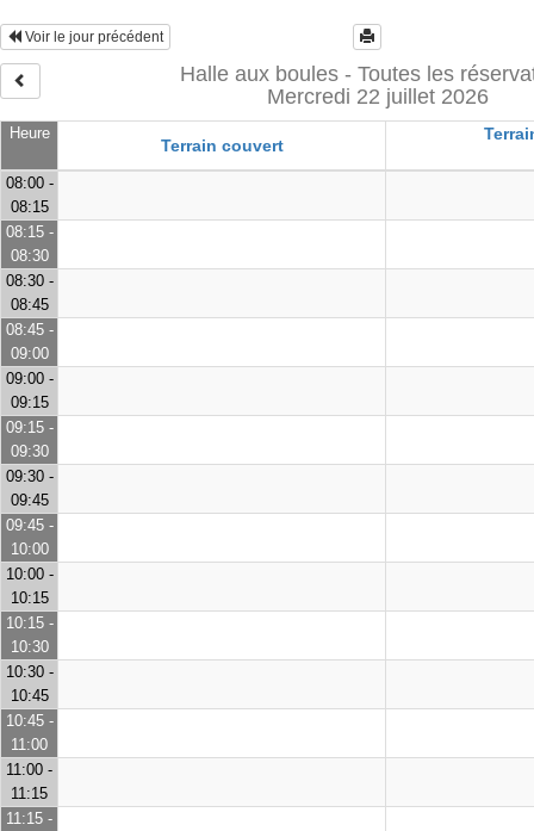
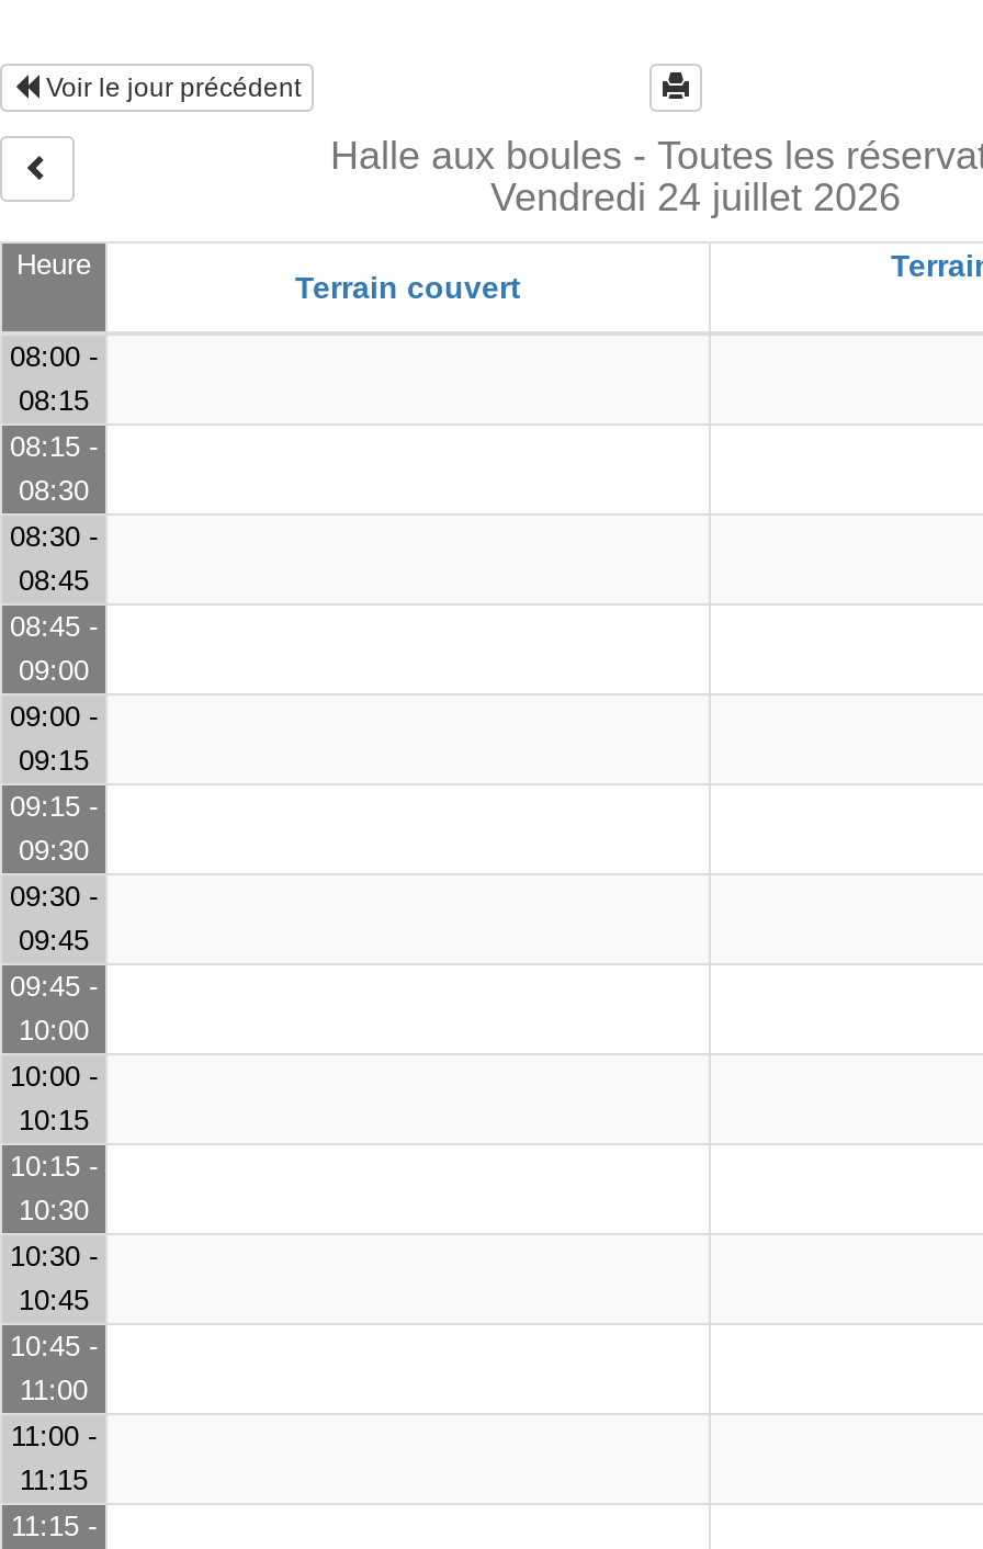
- Mercredi 22 juillet 2026
+ Vendredi 24 juillet 2026
